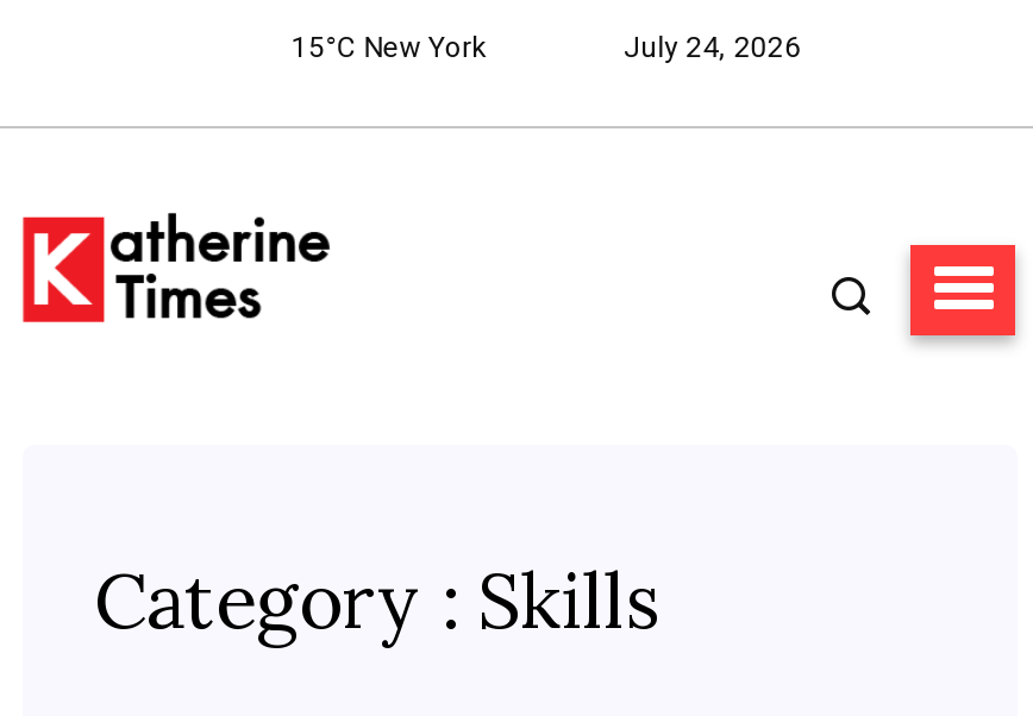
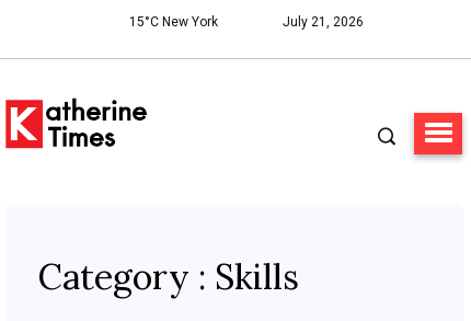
- July 24, 2026
+ July 21, 2026
